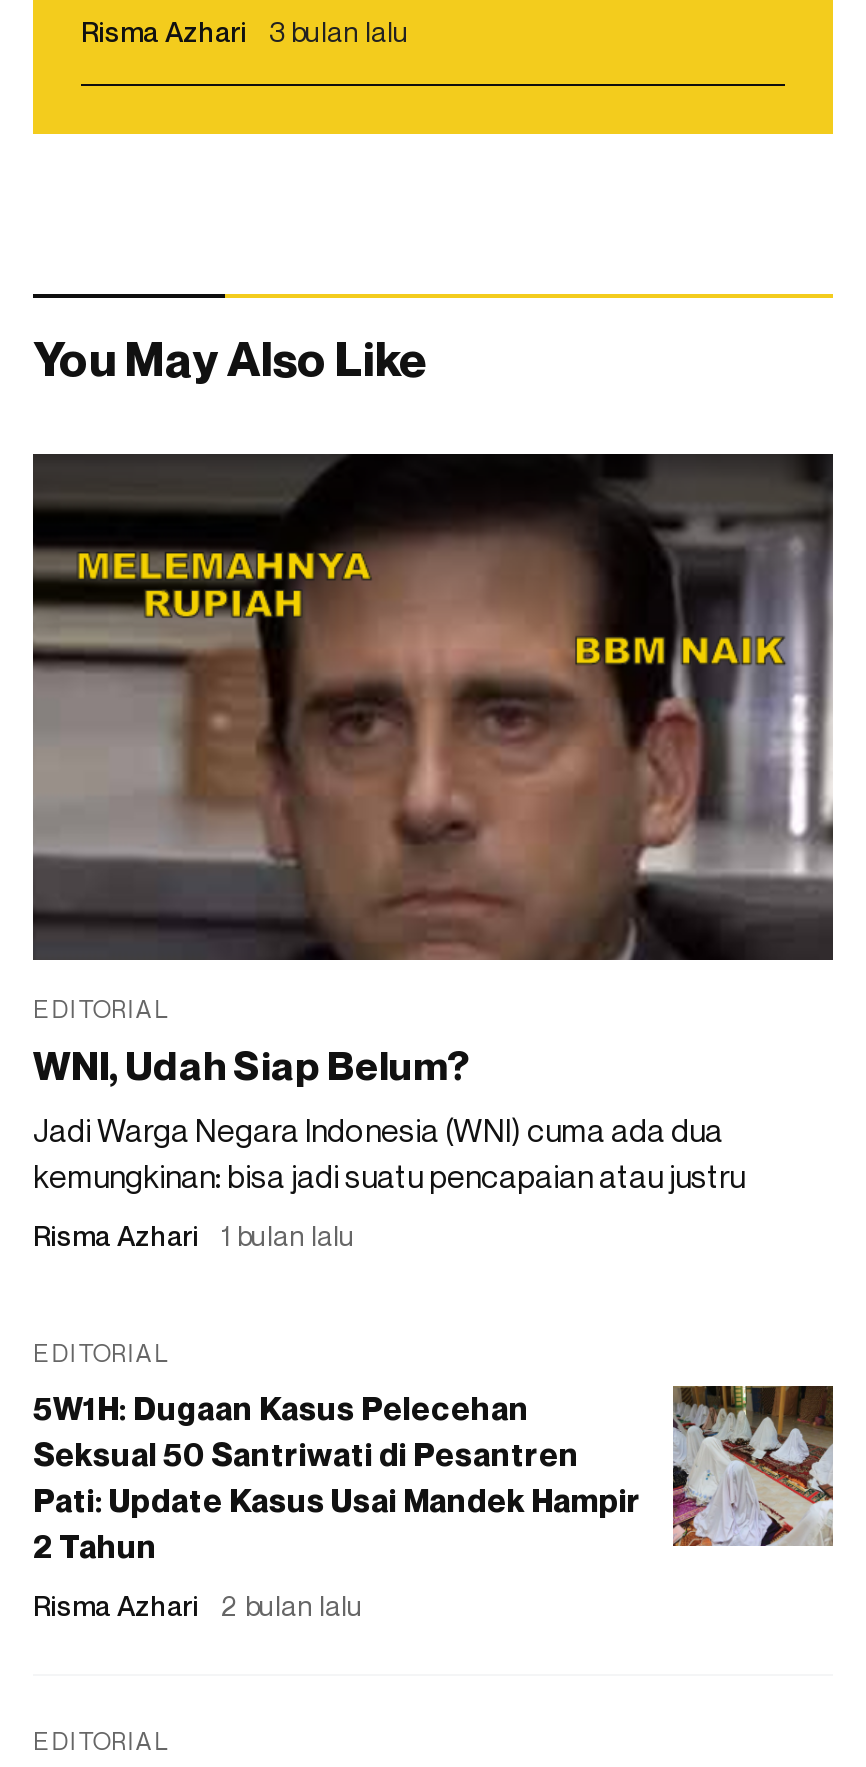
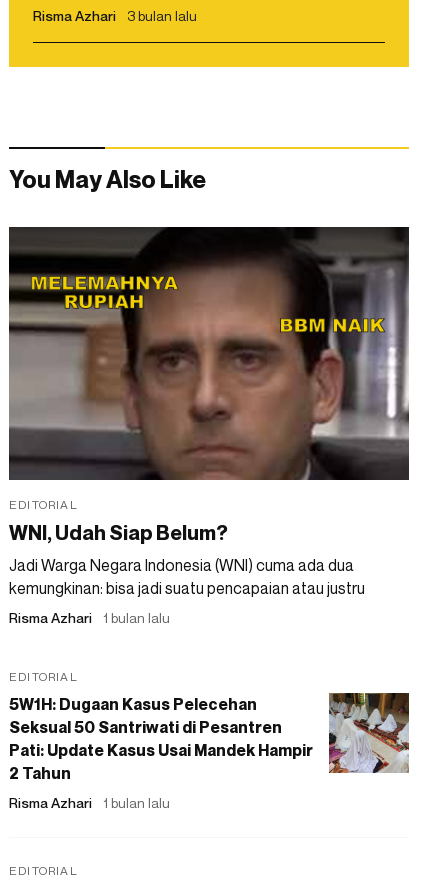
- Risma Azhari 2 bulan lalu
+ Risma Azhari 1 bulan lalu
